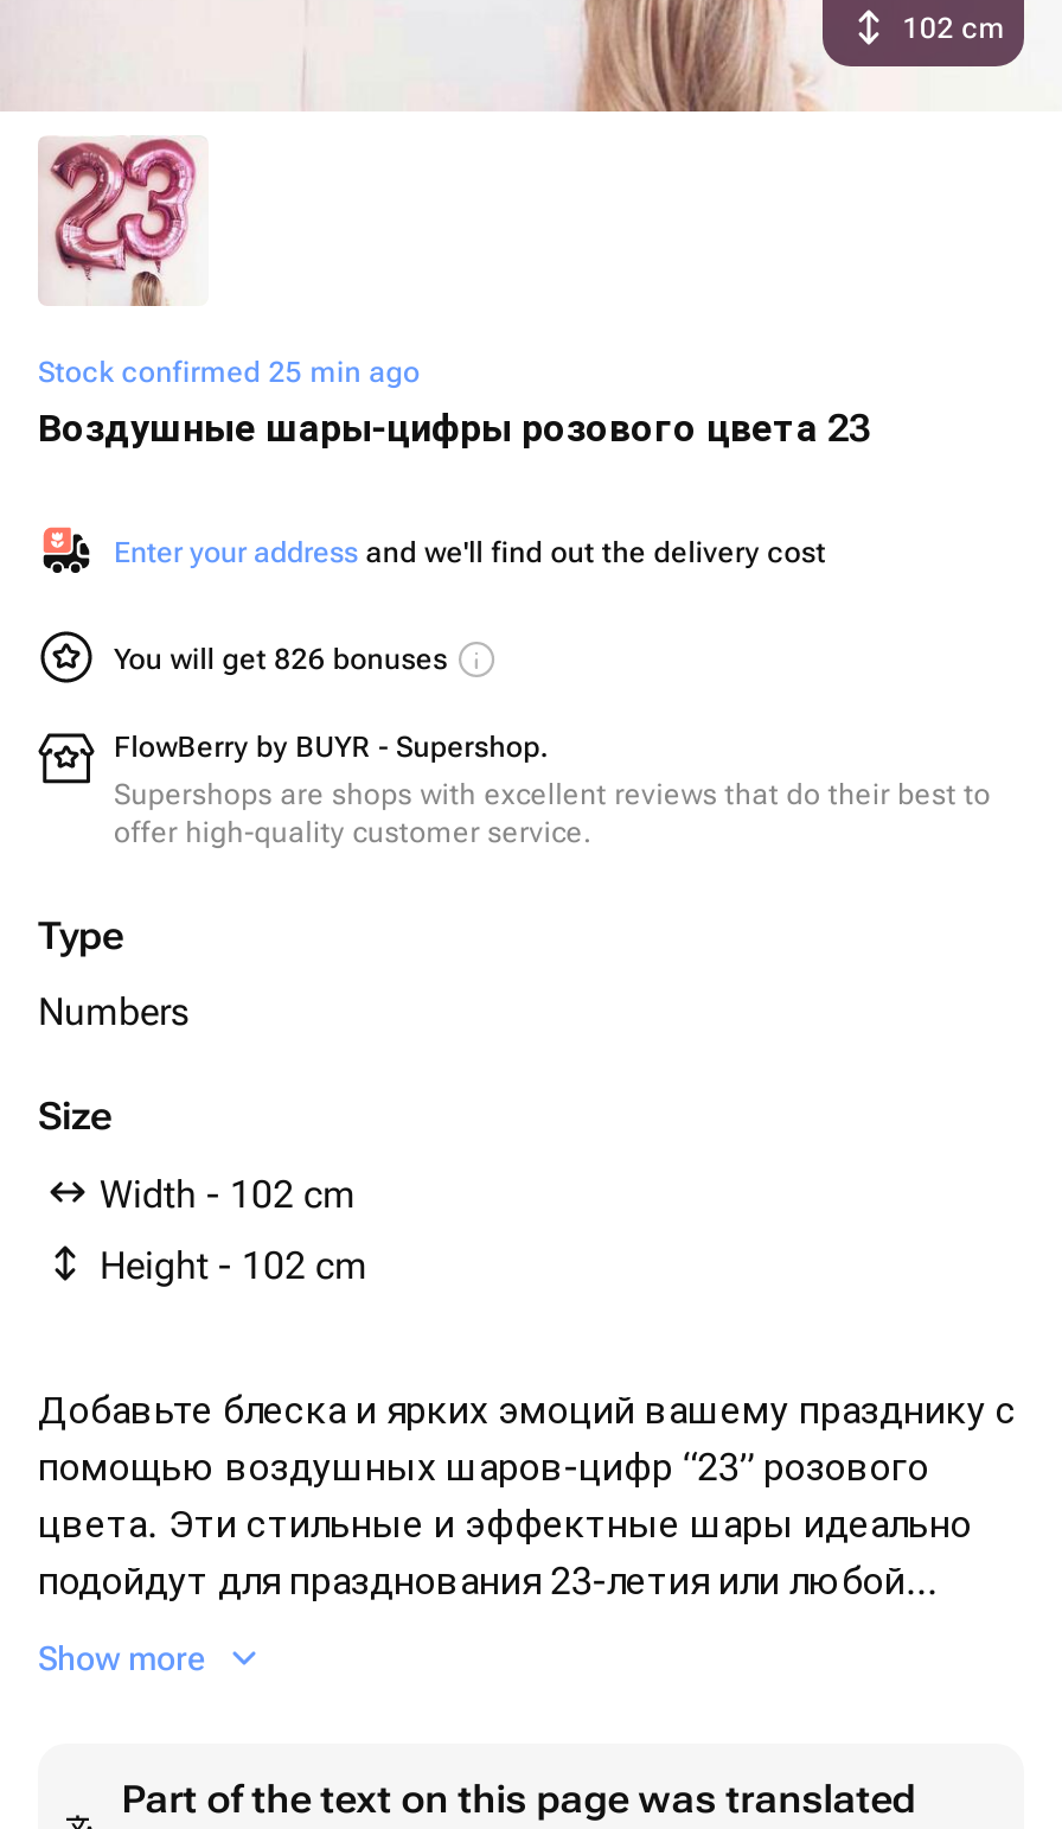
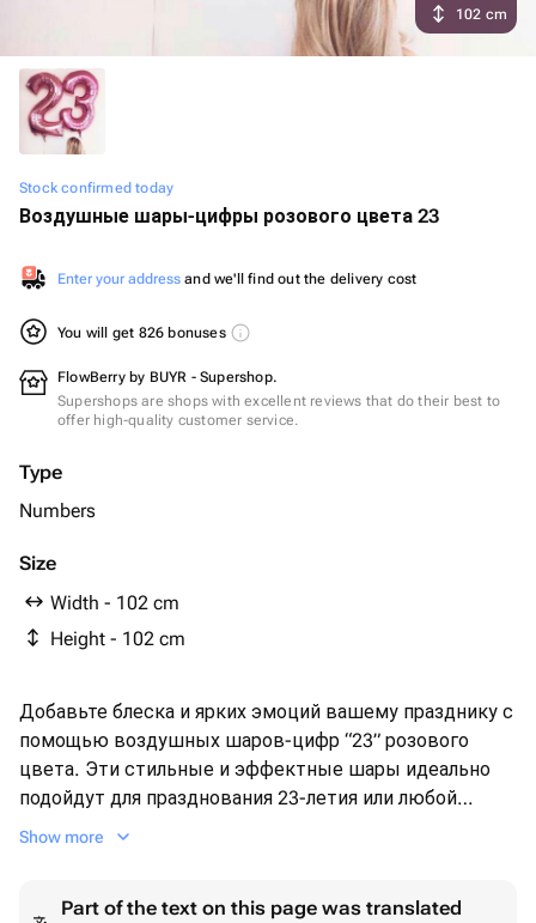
- Stock confirmed 25 min ago
+ Stock confirmed today
